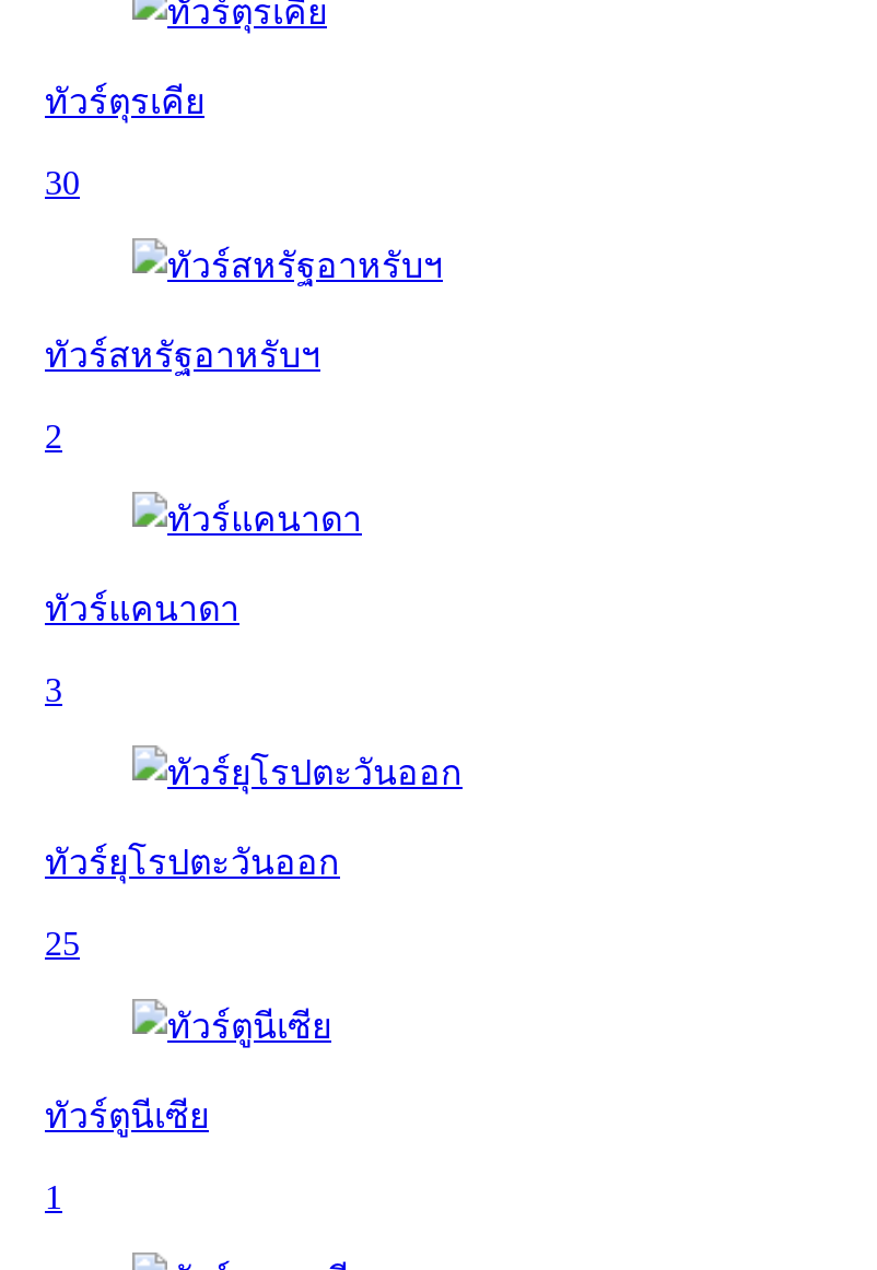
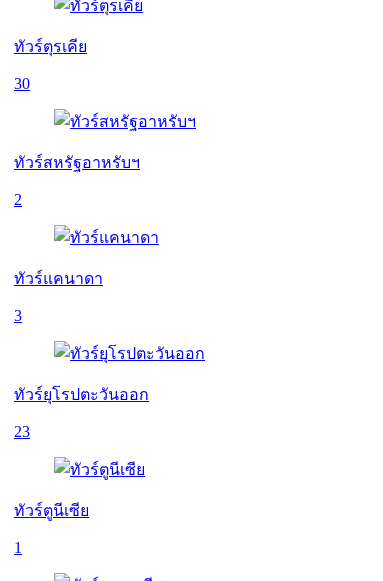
- 25
+ 23
